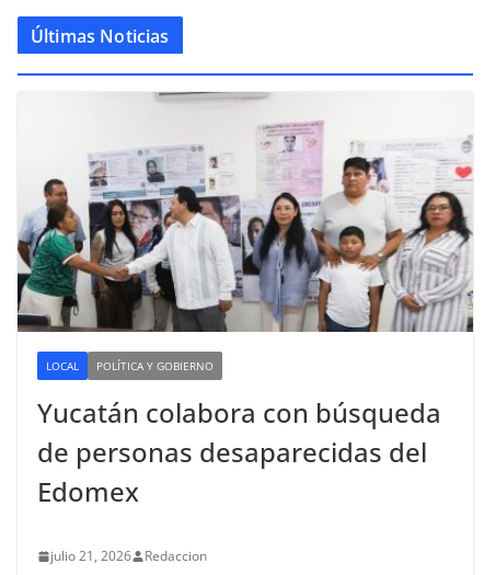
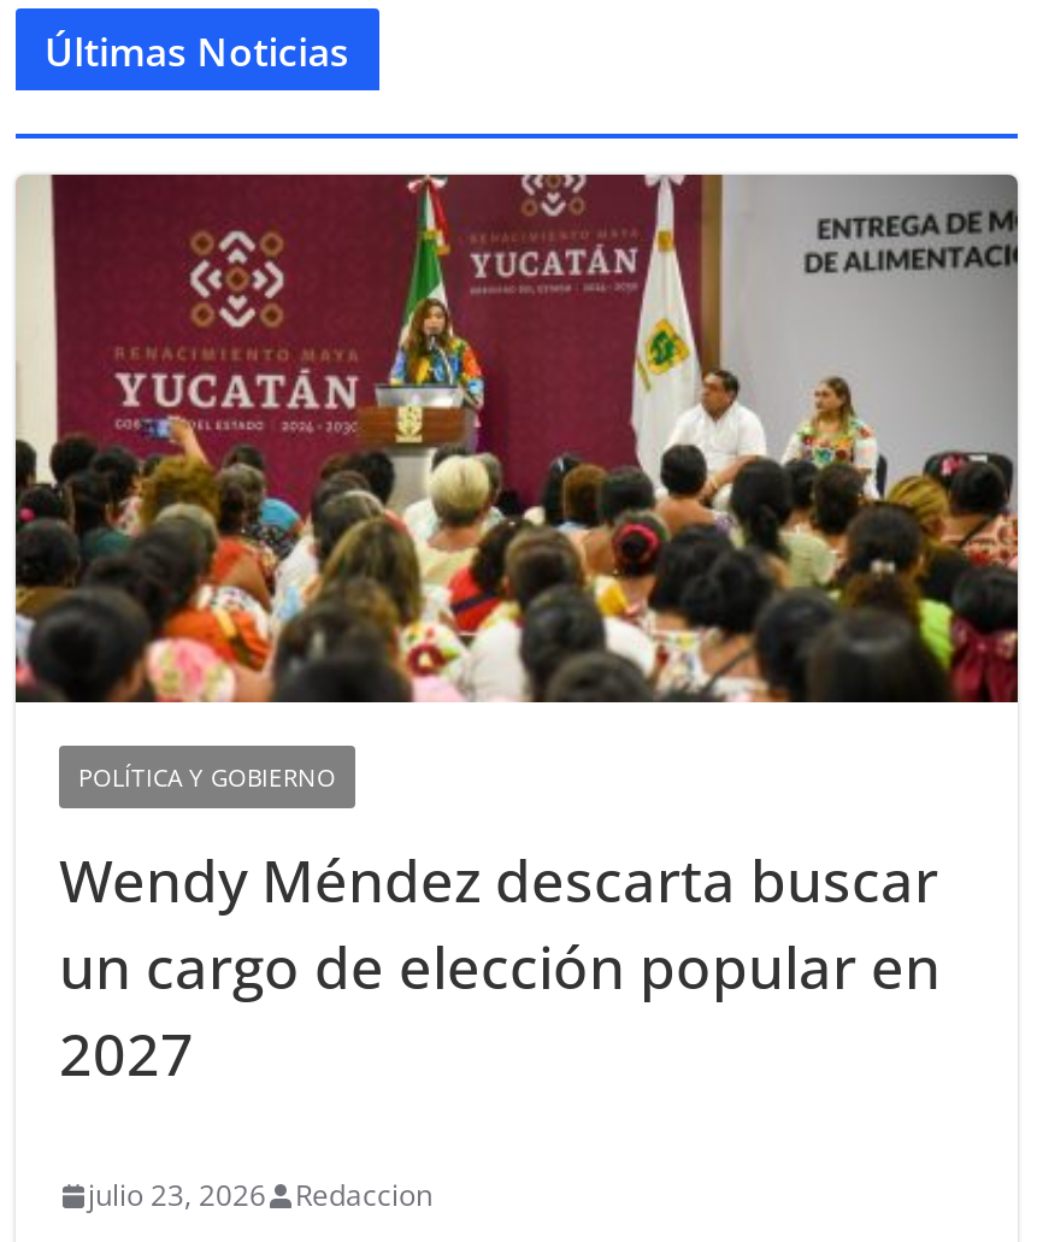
- [image]
+ [image]

- LOCAL

- Yucatán colabora con búsqueda
- de personas desaparecidas del
- Edomex
+ Wendy Méndez descarta buscar
+ un cargo de elección popular en
+ 2027

- julio 21, 2026 Redaccion
+ julio 23, 2026 Redaccion
